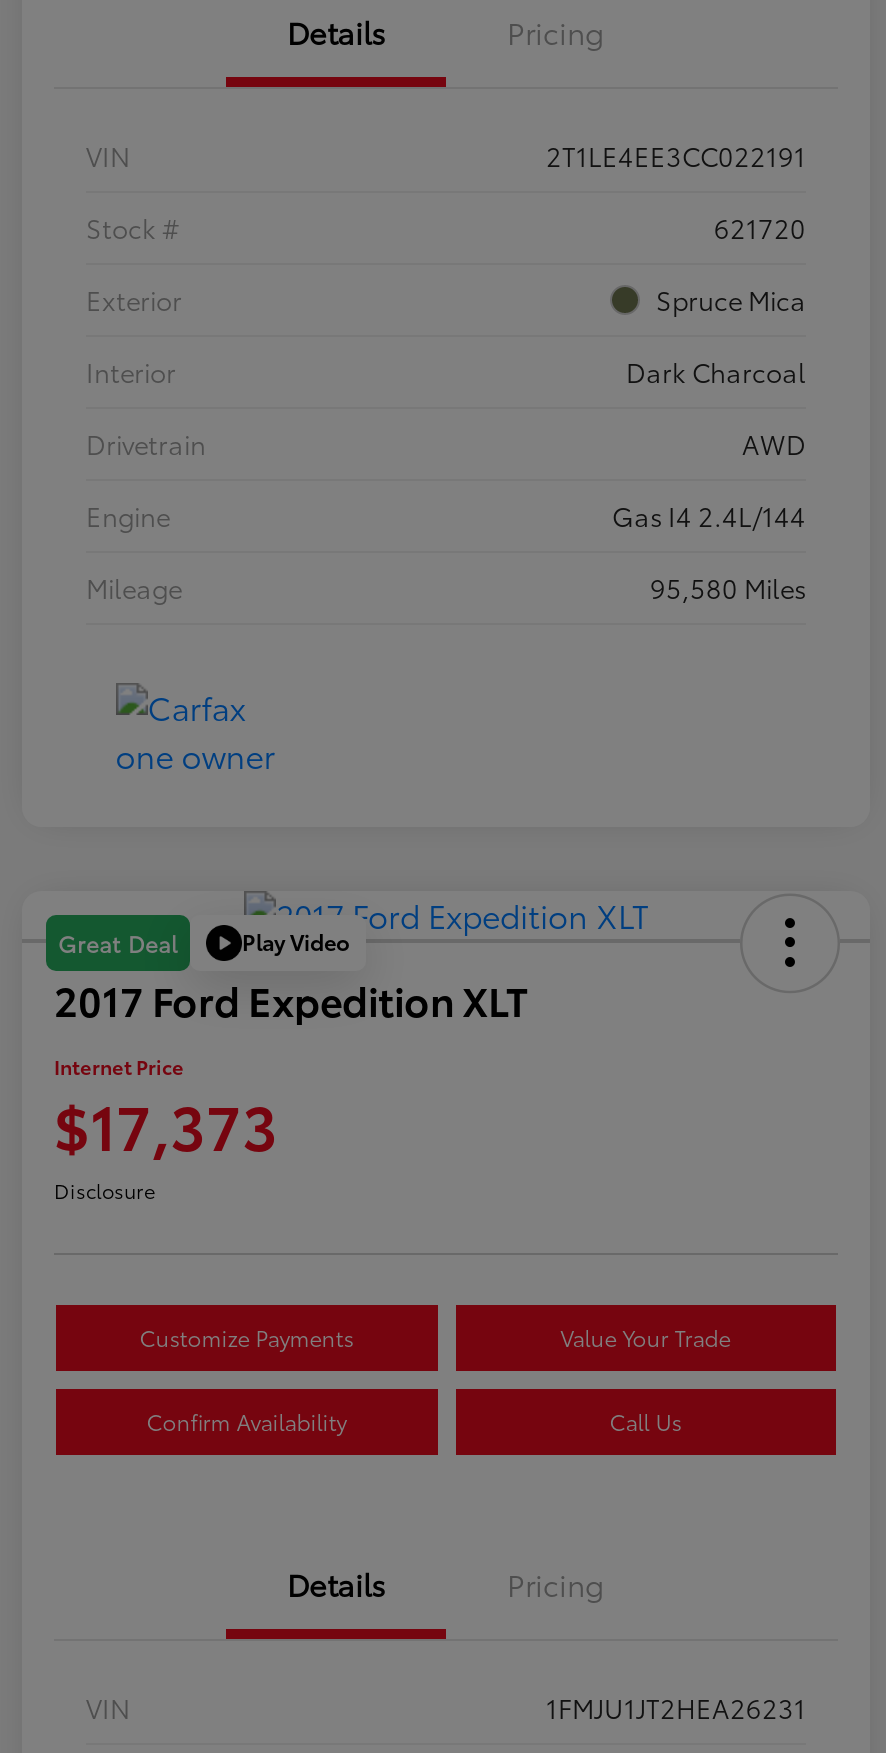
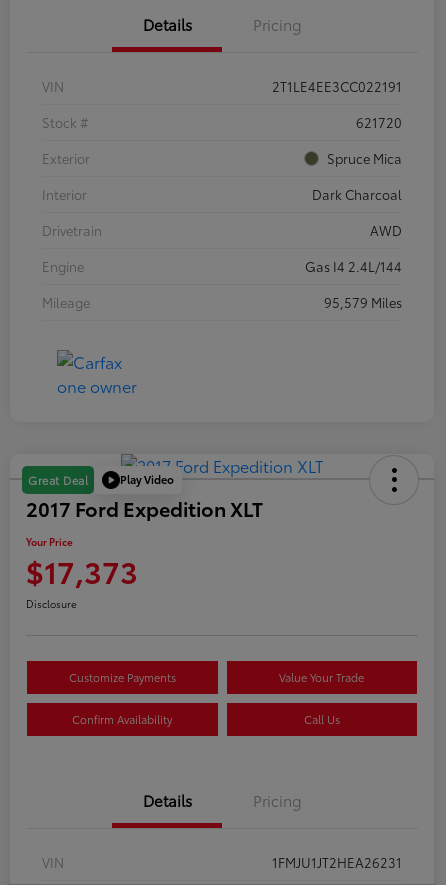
- 95,580 Miles
+ 95,579 Miles

- Internet Price
+ Your Price
